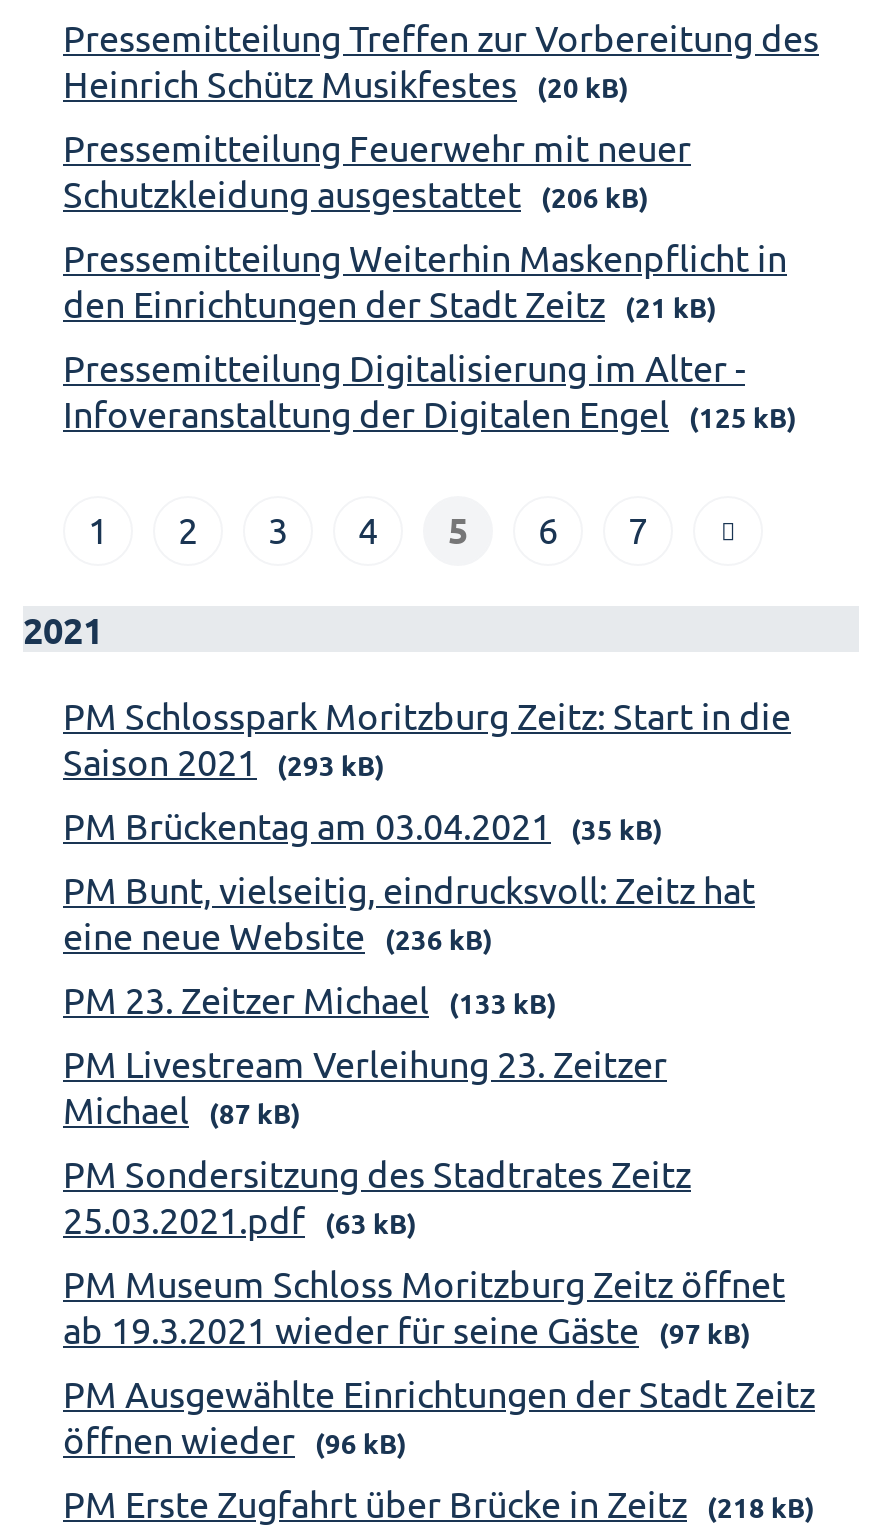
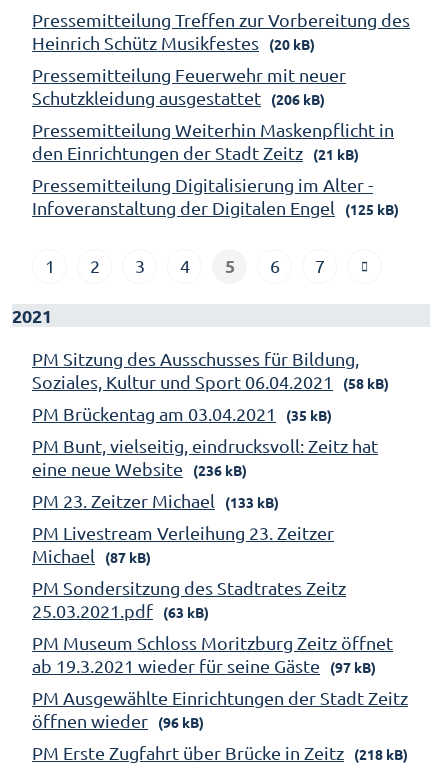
- PM Schlosspark Moritzburg Zeitz: Start in die
- Saison 2021 (293 kB)
+ PM Sitzung des Ausschusses für Bildung,
+ Soziales, Kultur und Sport 06.04.2021 (58 kB)
